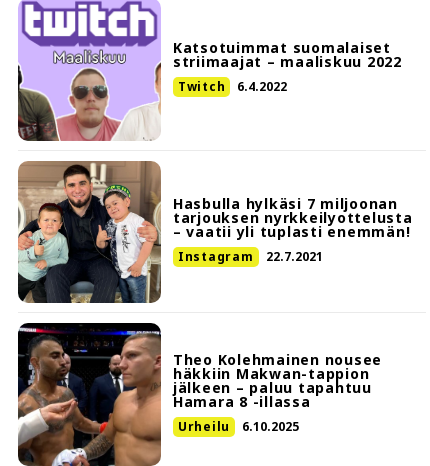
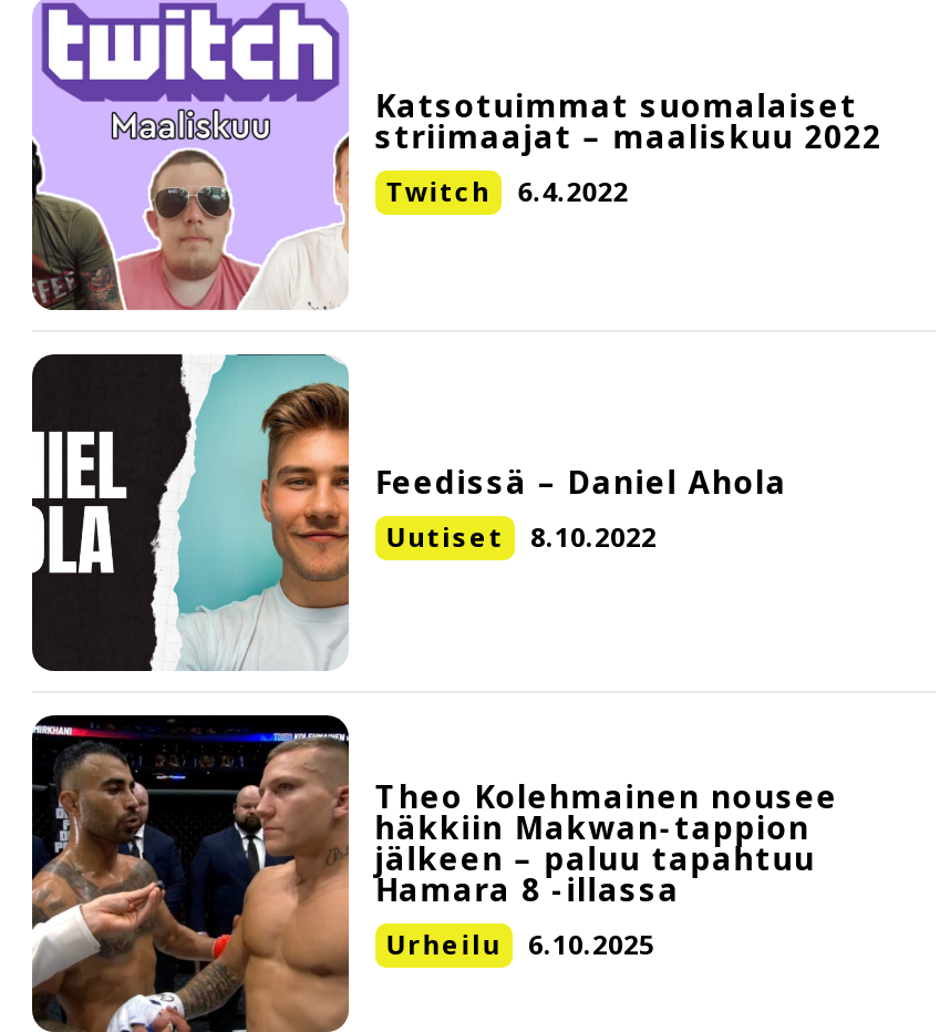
- [image]
- Hasbulla hylkäsi 7 miljoonan
- tarjouksen nyrkkeilyottelusta
- – vaatii yli tuplasti enemmän!
- Instagram
- 22.7.2021
+ [image]
+ Feedissä – Daniel Ahola
+ Uutiset
+ 8.10.2022
